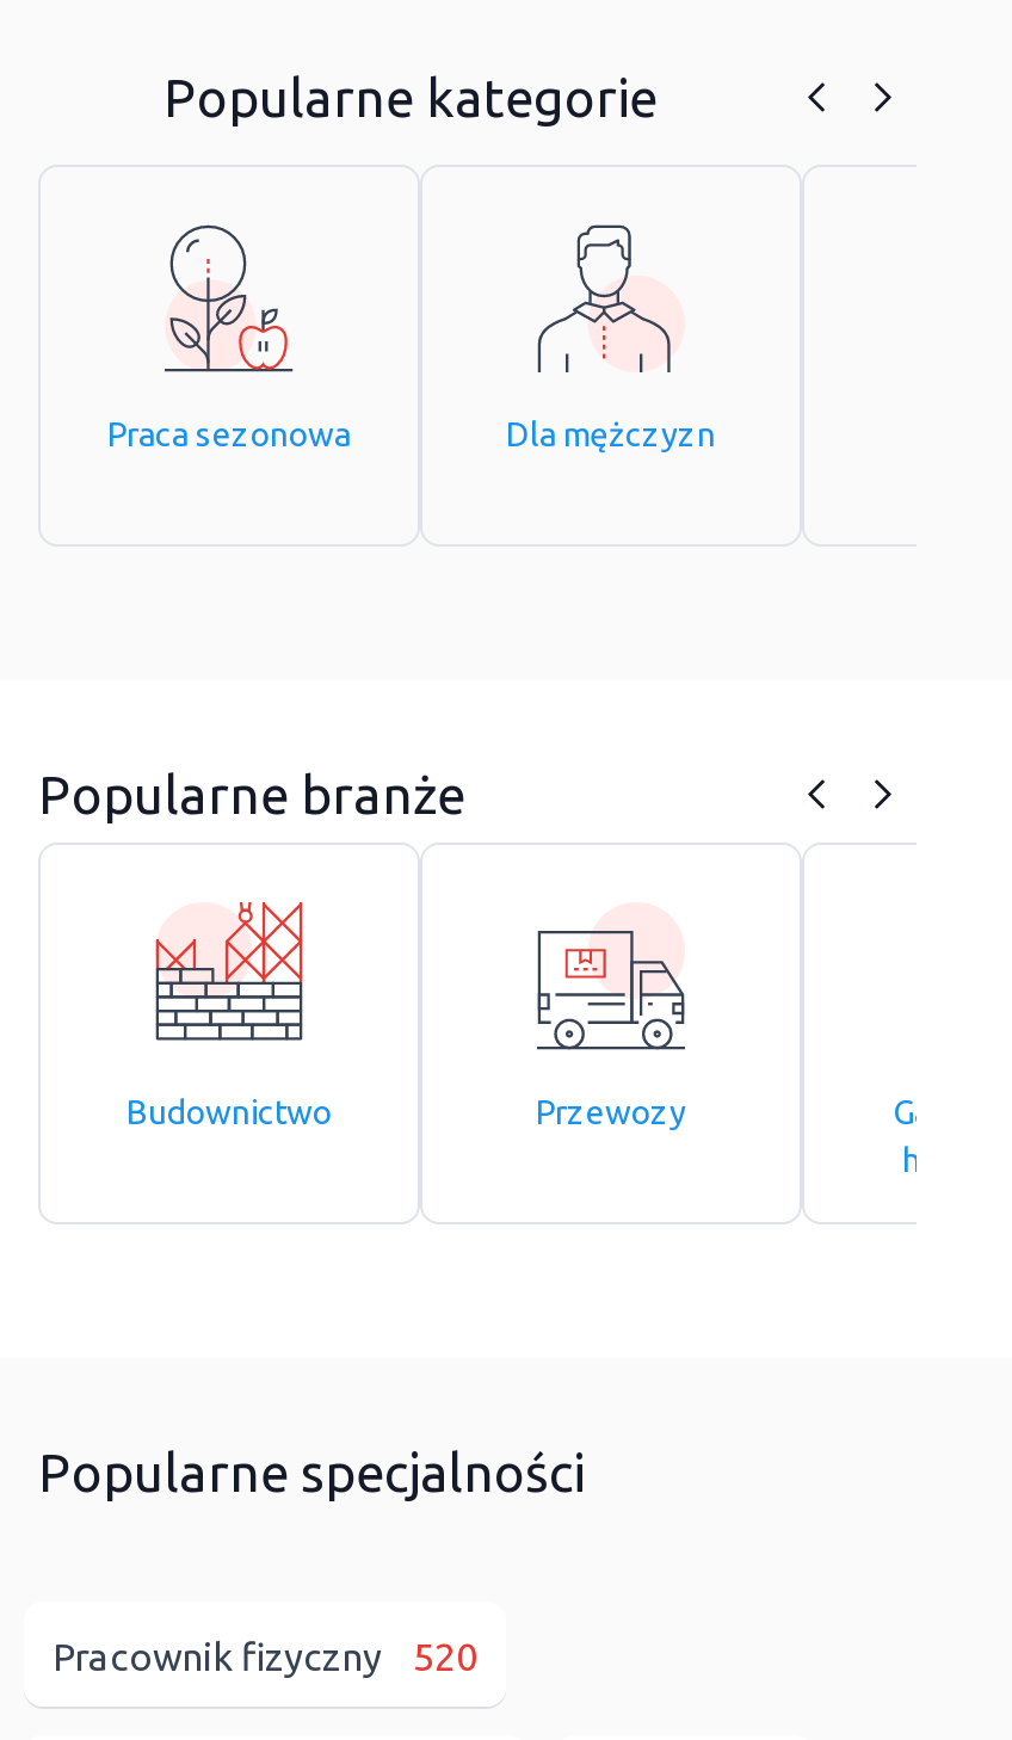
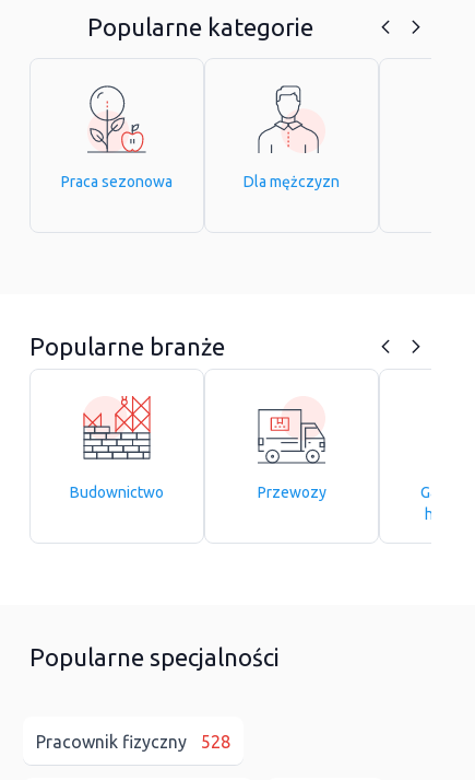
- Pracownik fizyczny 520
+ Pracownik fizyczny 528
